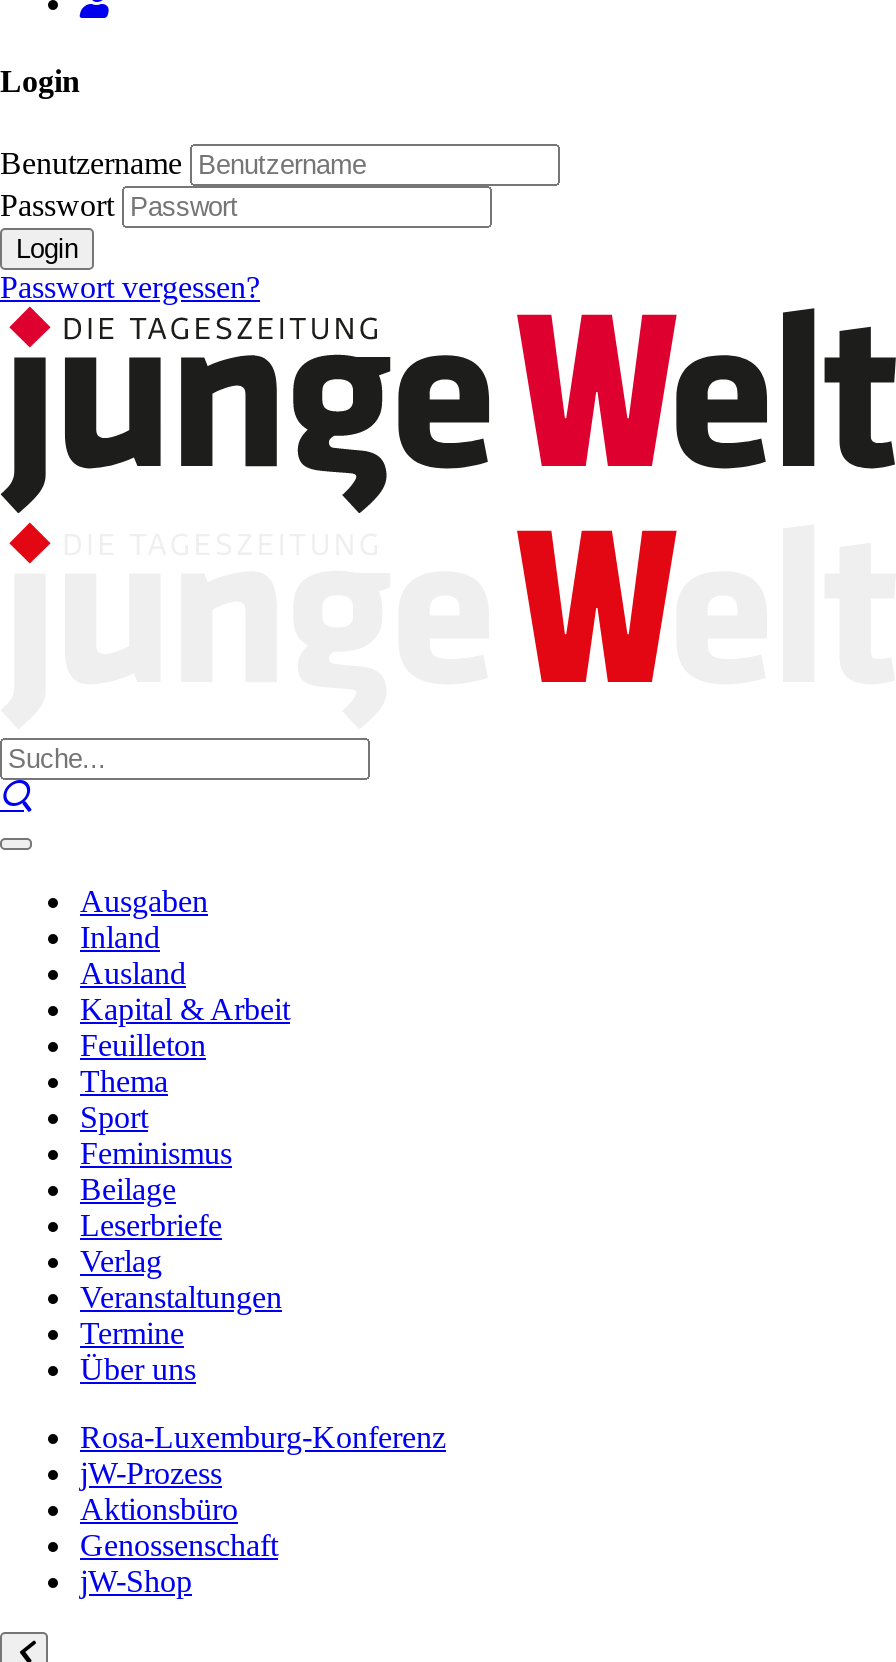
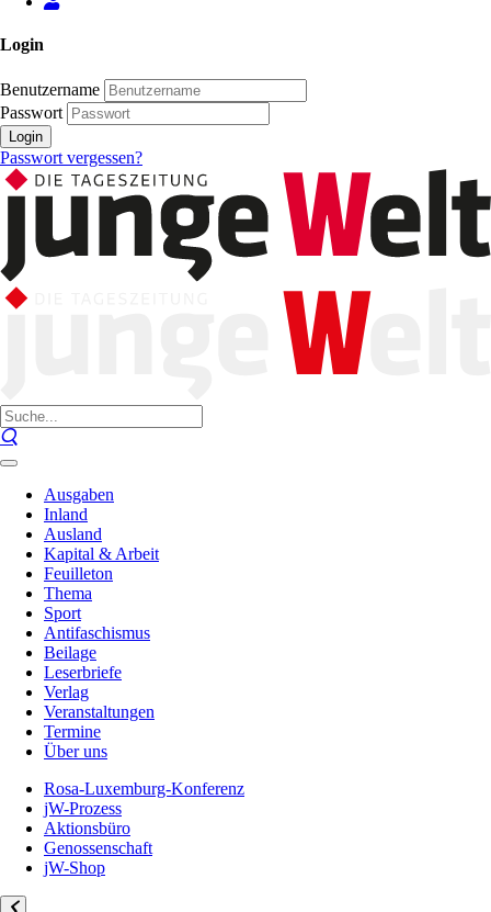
- Feminismus
+ Antifaschismus
